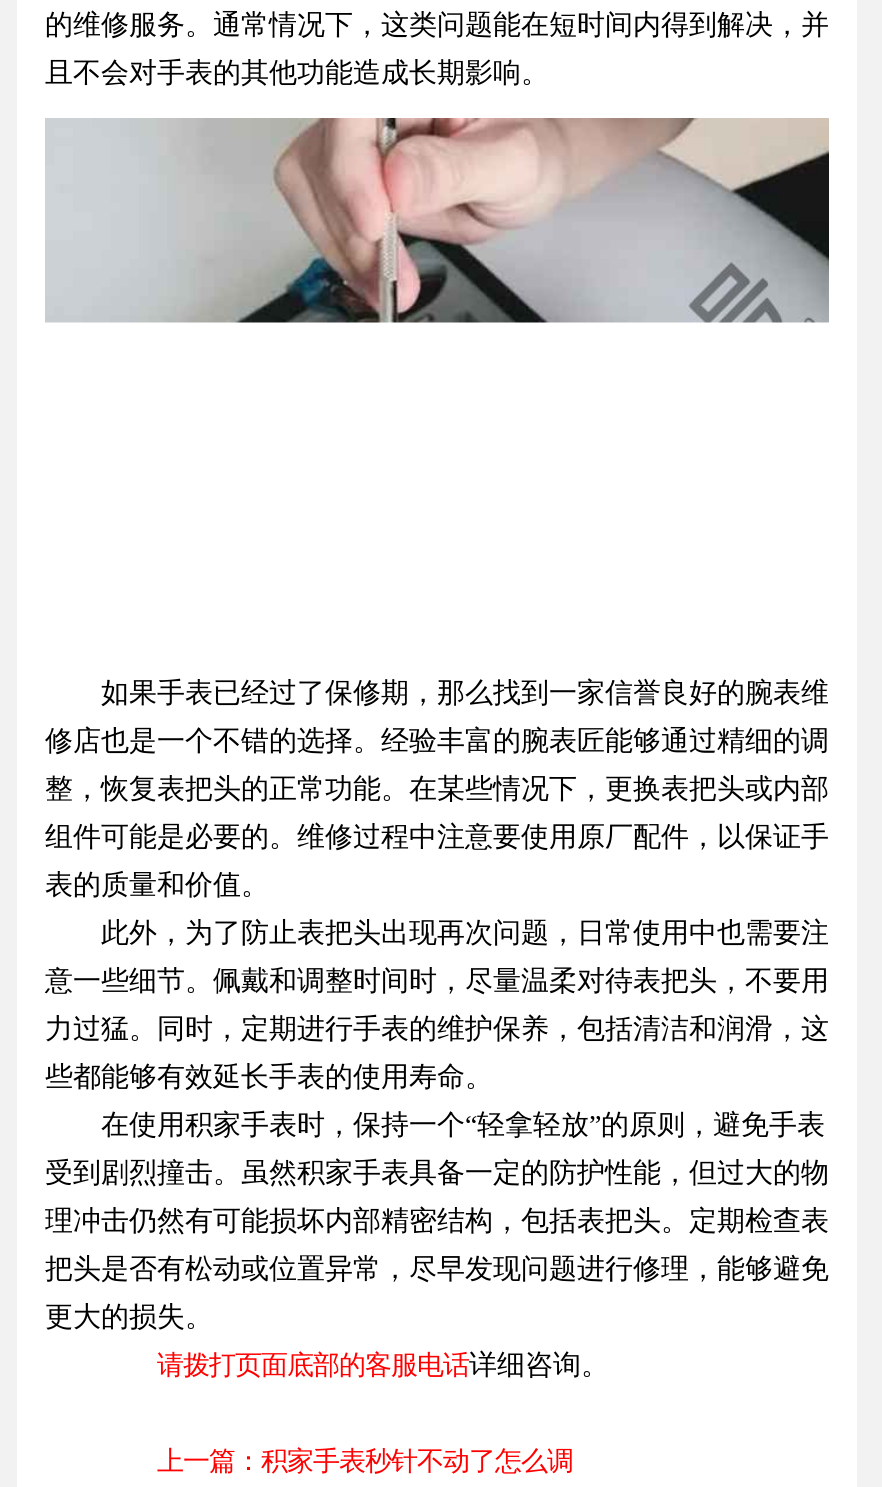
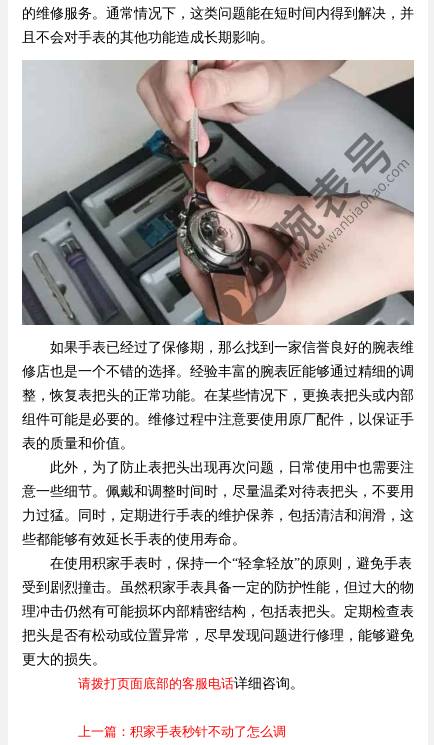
+ [image]
